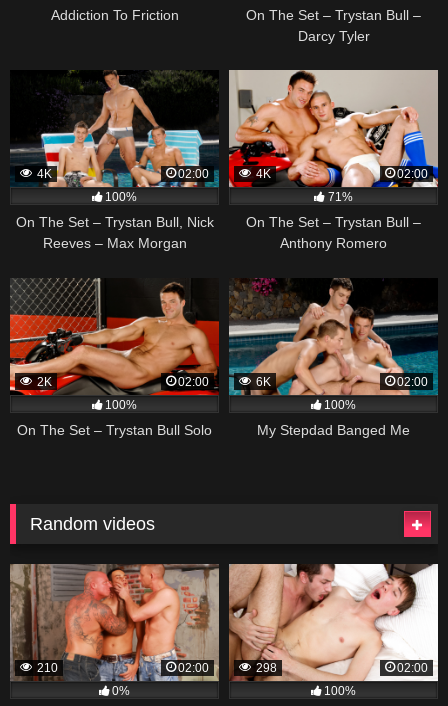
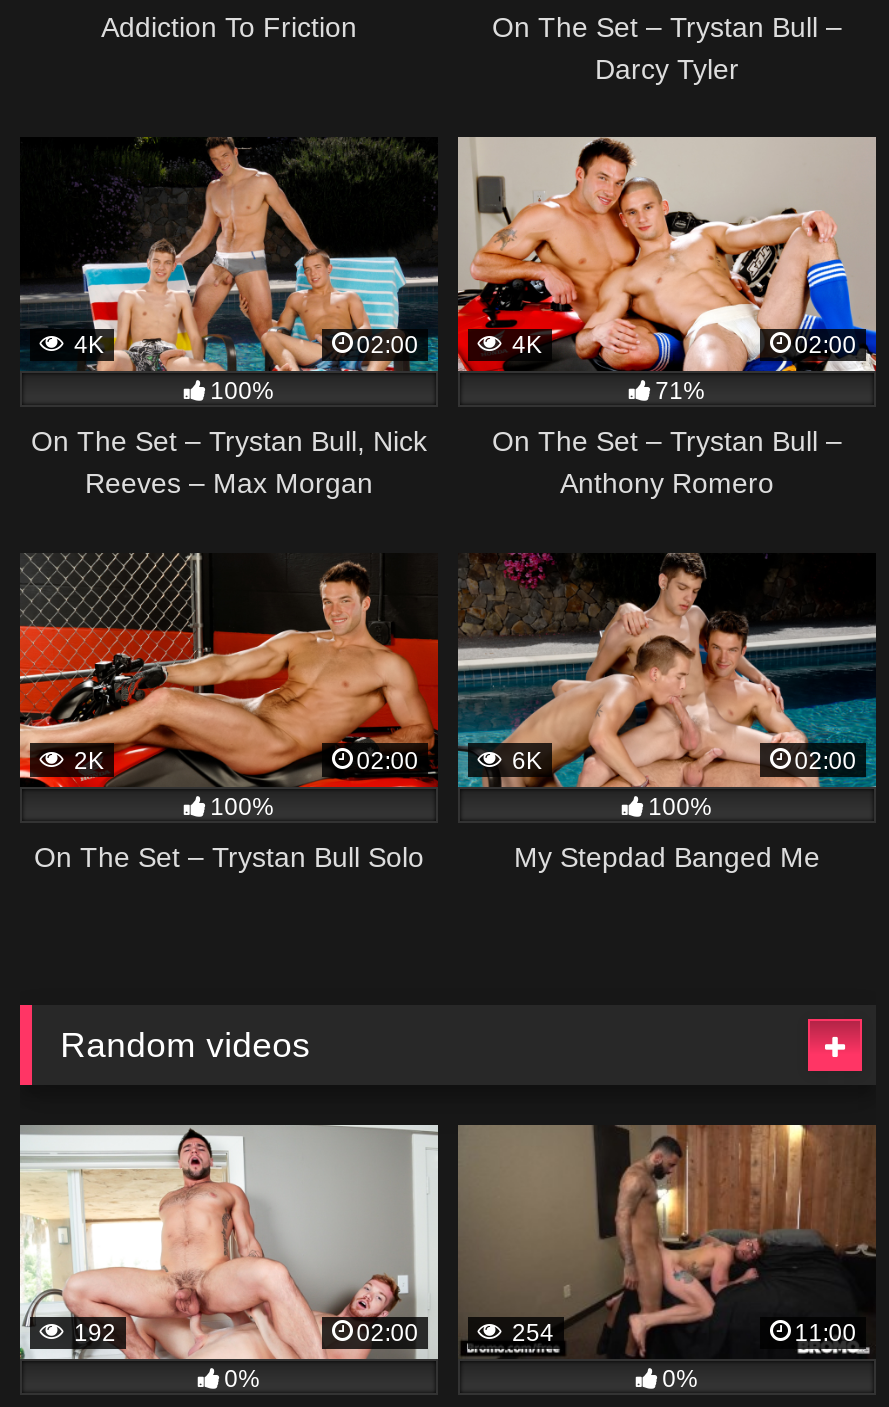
- [image]
- 210
+ [image]
+ 192

- [image]
- 298
- 02:00
+ [image]
+ 254
+ 11:00

- 100%
+ 0%
